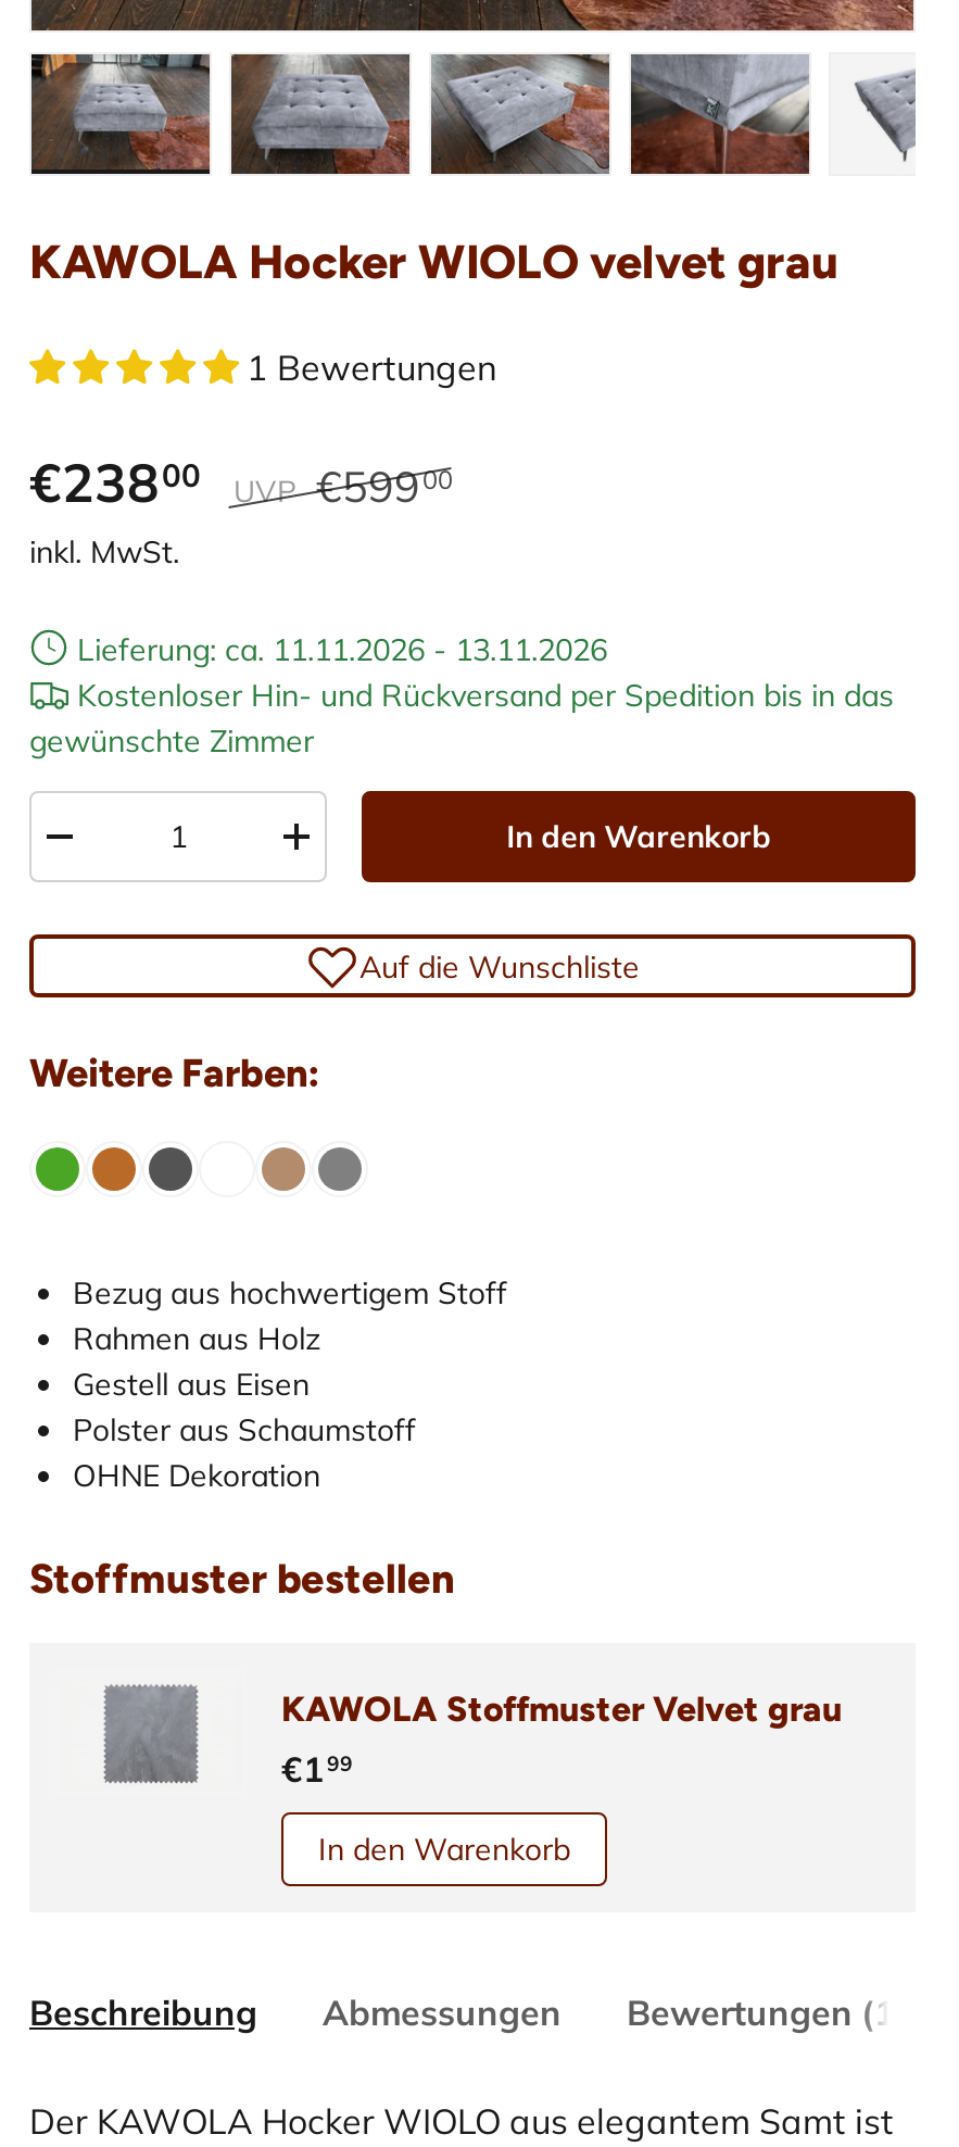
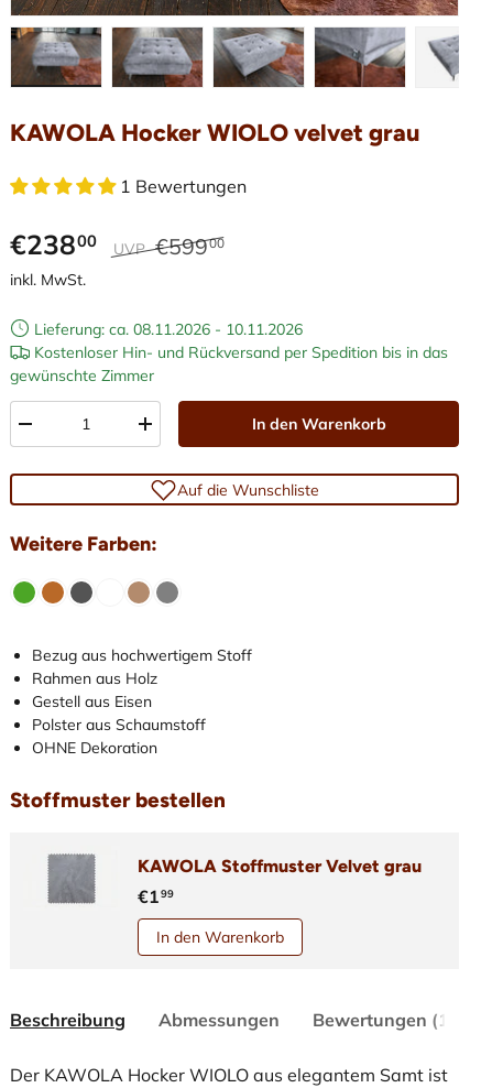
- Lieferung: ca. 11.11.2026 - 13.11.2026
+ Lieferung: ca. 08.11.2026 - 10.11.2026
